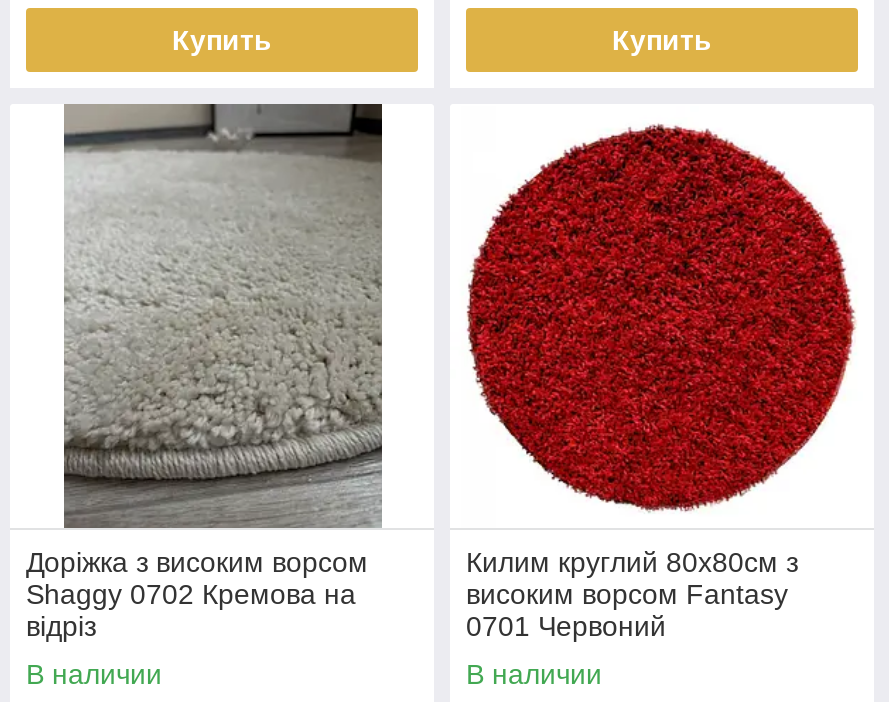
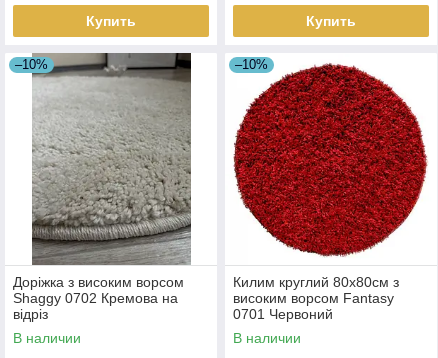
+ –10%

+ –10%
